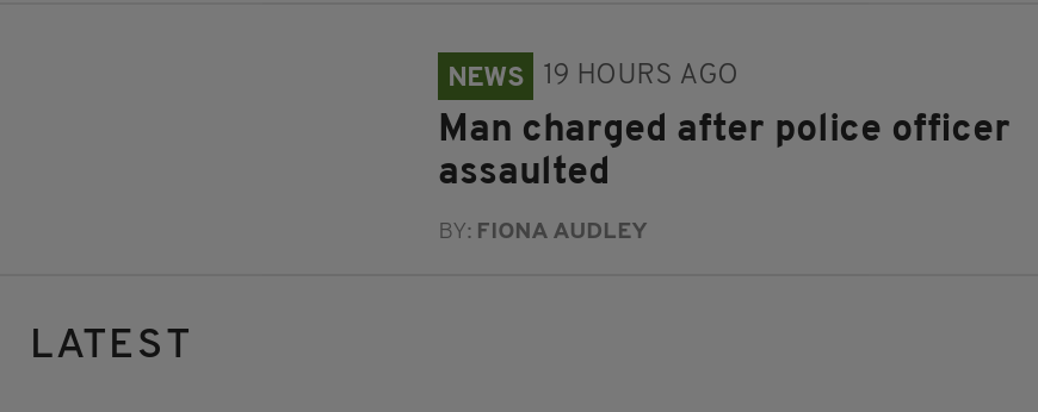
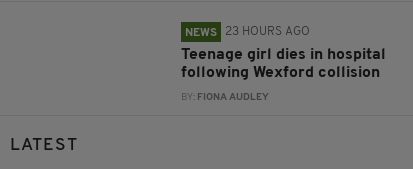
- NEWS 19 HOURS AGO
+ NEWS 23 HOURS AGO

- Man charged after police officer
- assaulted
+ Teenage girl dies in hospital
+ following Wexford collision
